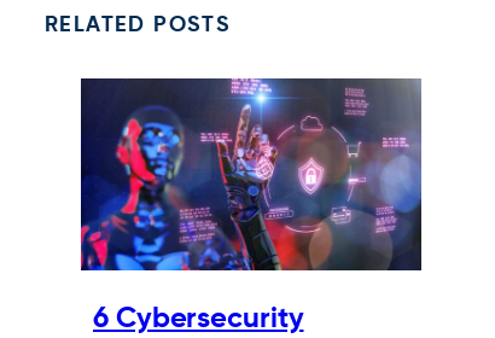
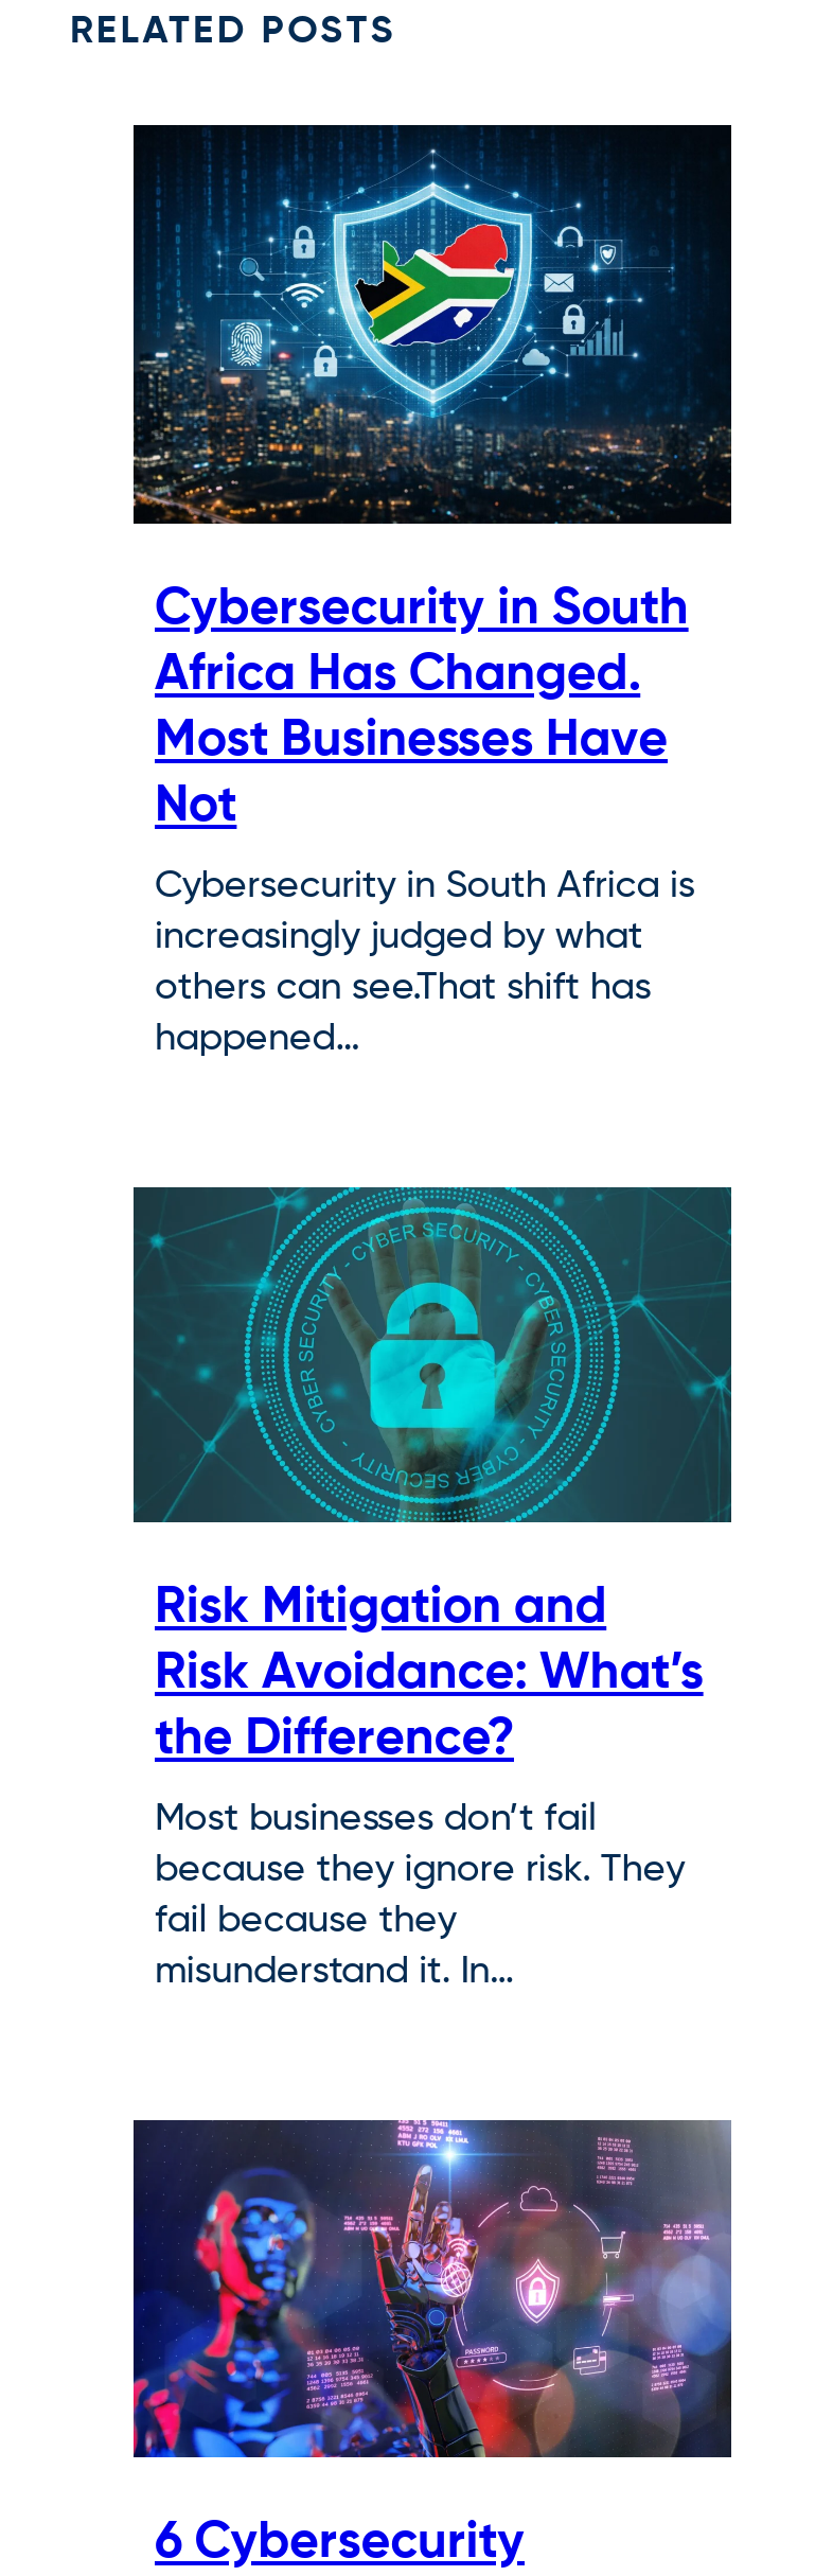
+ [image]
+ Cybersecurity in South
+ Africa Has Changed.
+ Most Businesses Have
+ Not
+ Cybersecurity in South Africa is
+ increasingly judged by what
+ others can see.That shift has
+ happened…

+ [image]
+ Risk Mitigation and
+ Risk Avoidance: What’s
+ the Difference?
+ Most businesses don’t fail
+ because they ignore risk. They
+ fail because they
+ misunderstand it. In…
